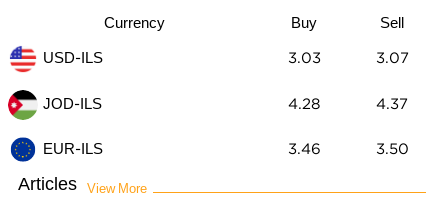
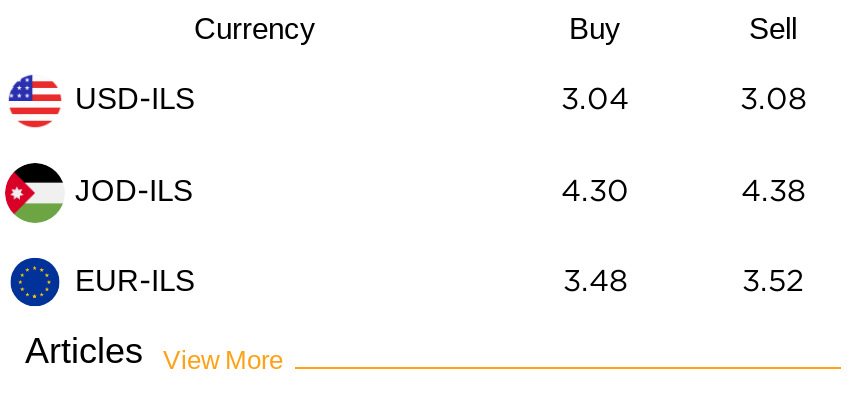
- 3.03
+ 3.04

- 3.07
+ 3.08

- 4.28
+ 4.30

- 4.37
+ 4.38

- 3.46
+ 3.48

- 3.50
+ 3.52
